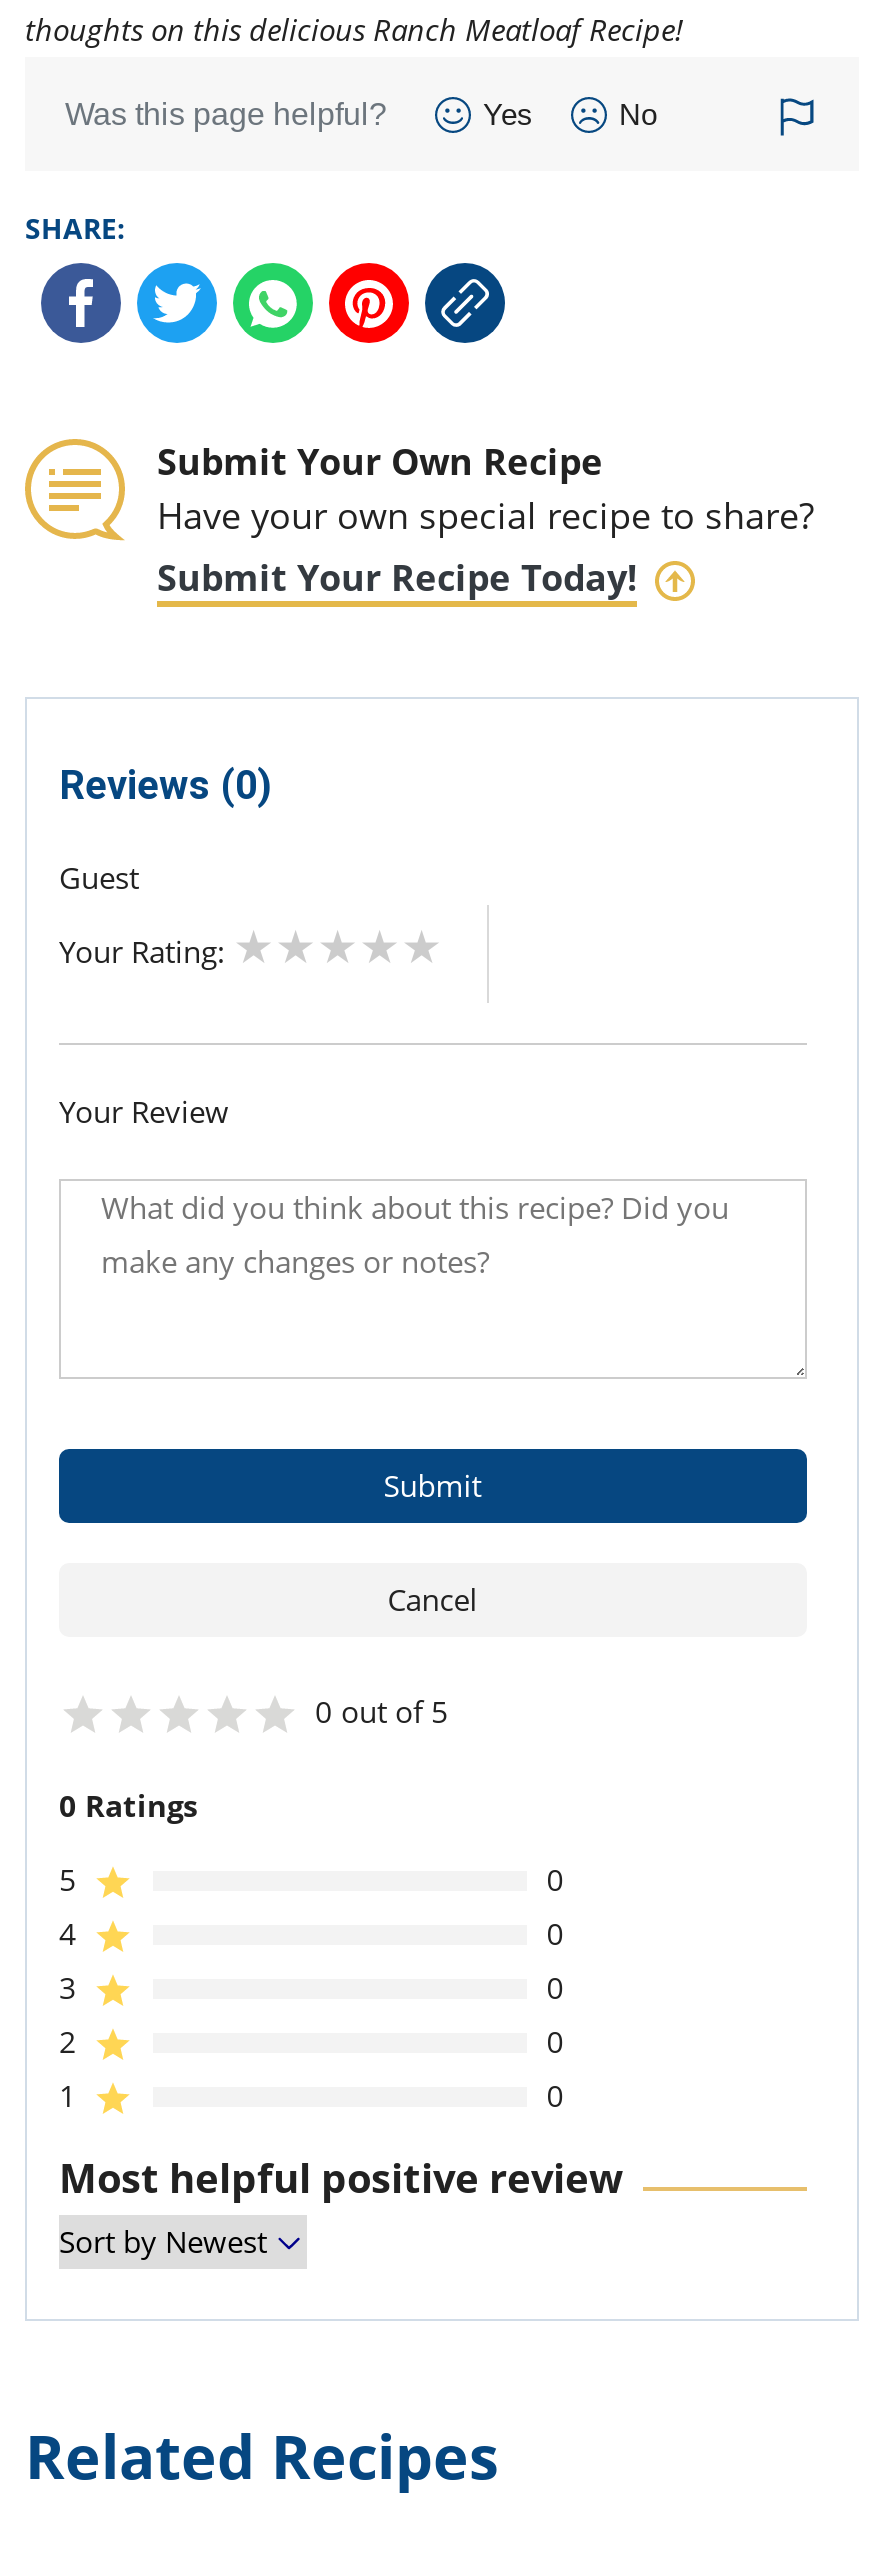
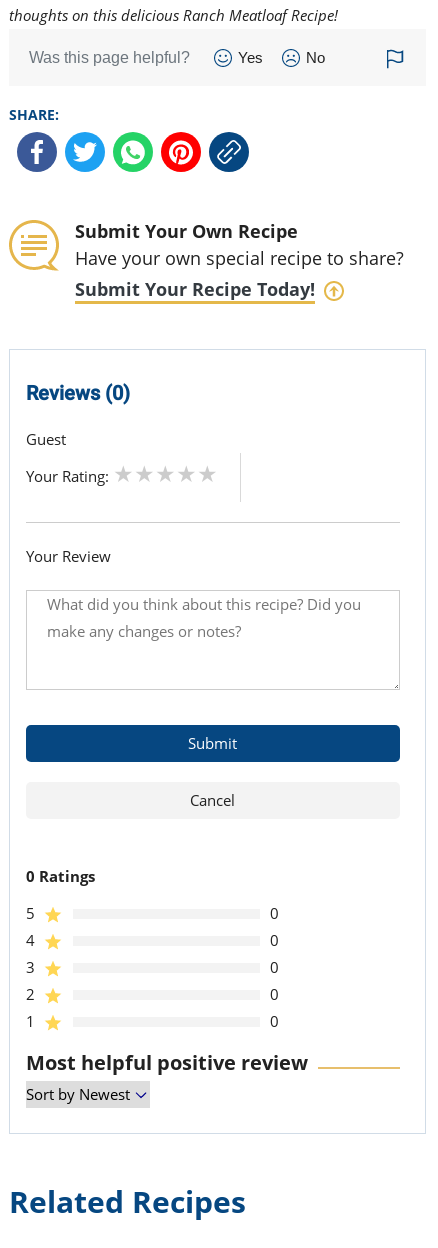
- 0 out of 5
